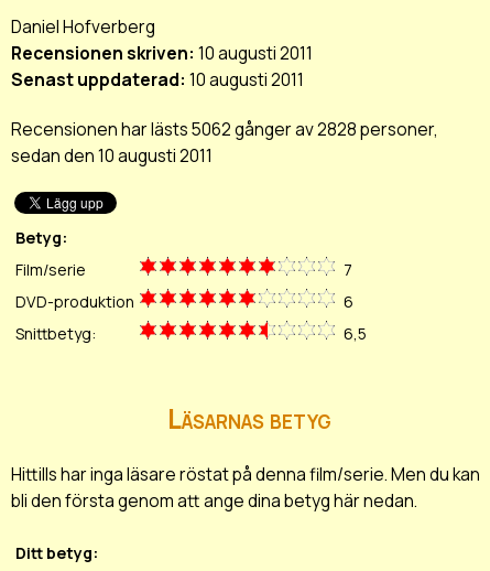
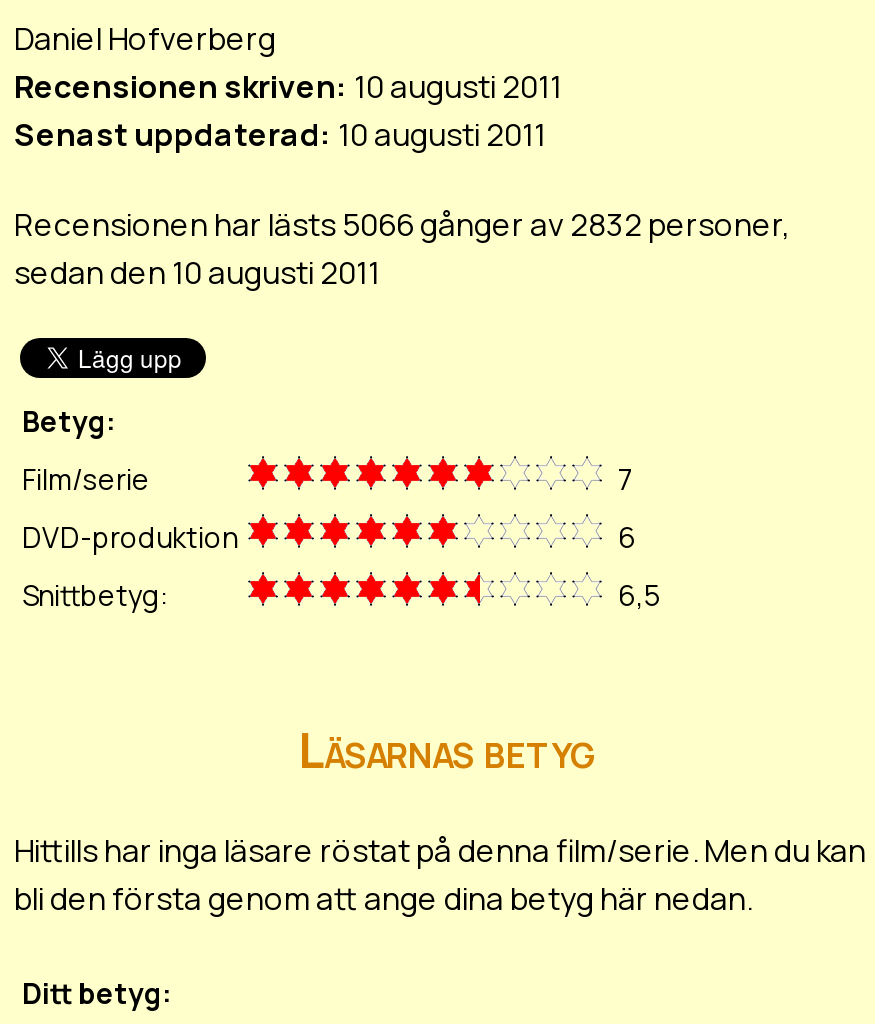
- Recensionen har lästs 5062 gånger av 2828 personer,
+ Recensionen har lästs 5066 gånger av 2832 personer,
